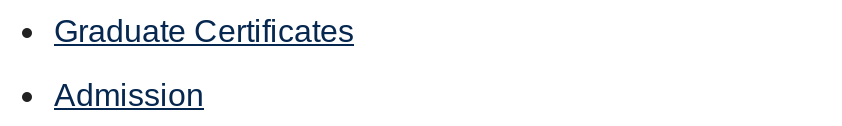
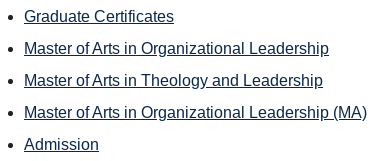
+ Master of Arts in Organizational Leadership
+ Master of Arts in Theology and Leadership
+ Master of Arts in Organizational Leadership (MA)
